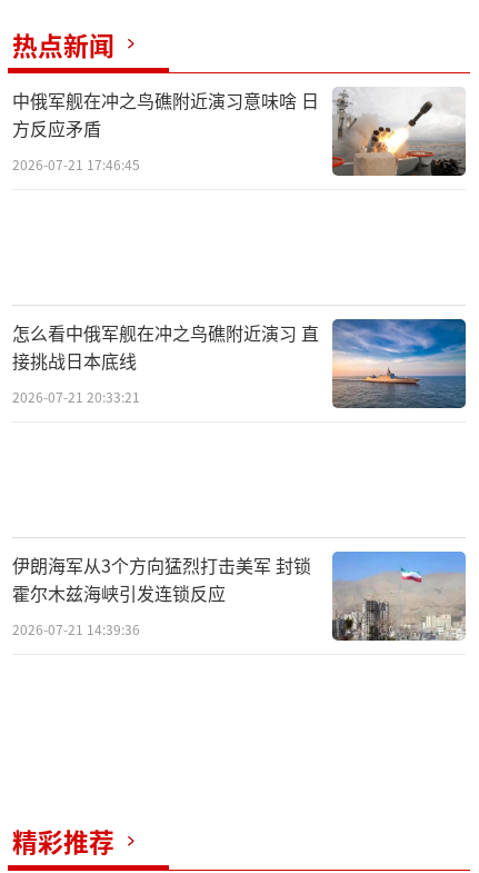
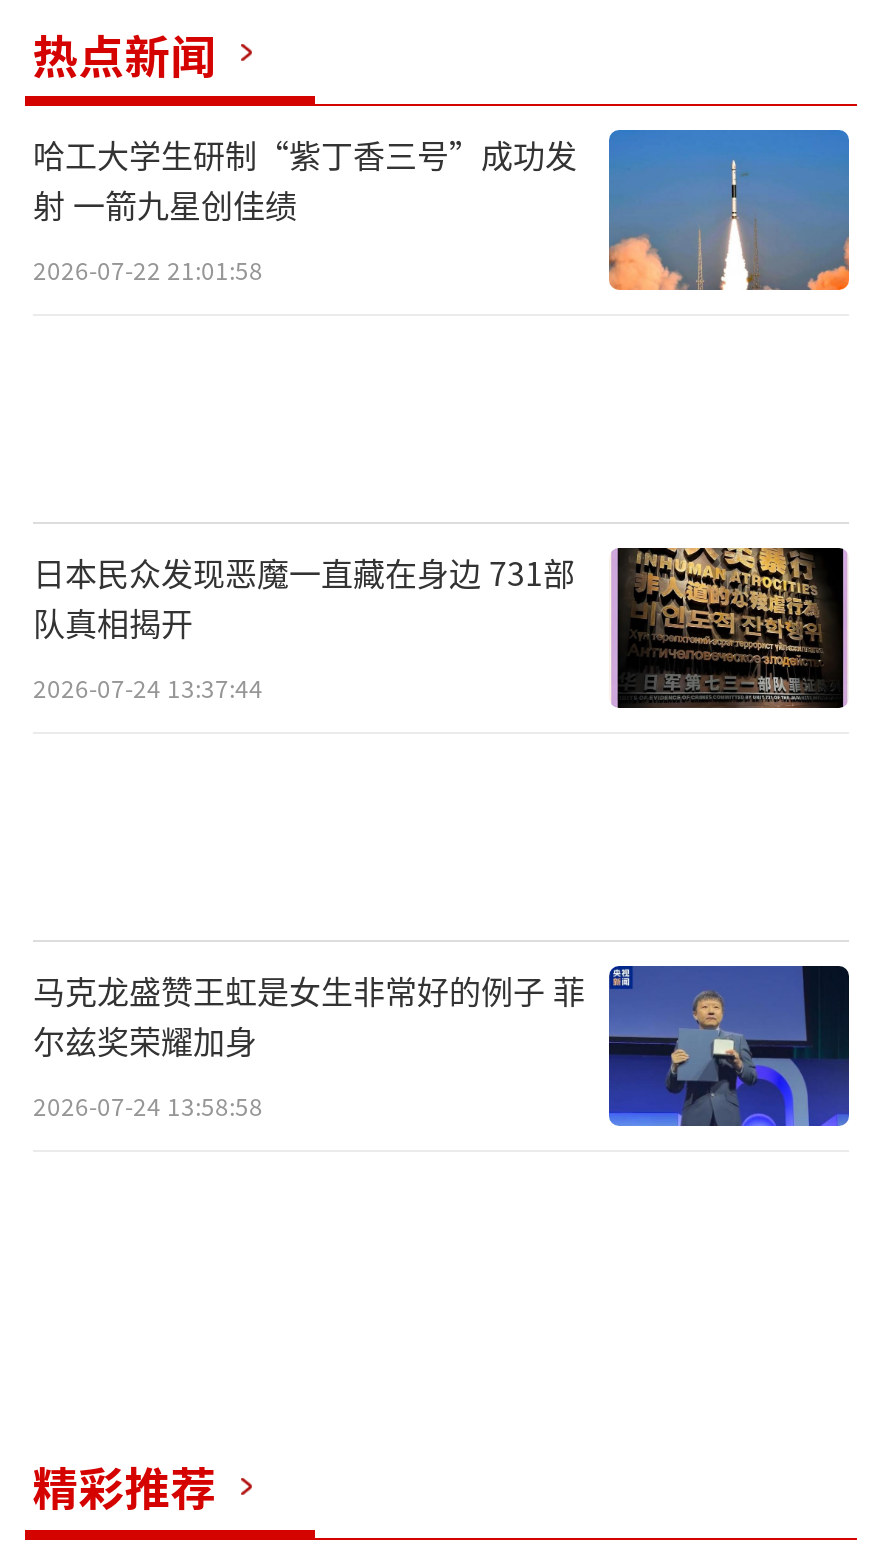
- [image]
- 中俄军舰在冲之鸟礁附近演习意味啥 日
- 方反应矛盾
+ [image]
+ 哈工大学生研制“紫丁香三号”成功发
+ 射 一箭九星创佳绩

- 2026-07-21 17:46:45
+ 2026-07-22 21:01:58

- [image]
- 怎么看中俄军舰在冲之鸟礁附近演习 直
- 接挑战日本底线
+ [image]
+ 日本民众发现恶魔一直藏在身边 731部
+ 队真相揭开

- 2026-07-21 20:33:21
+ 2026-07-24 13:37:44

- [image]
- 伊朗海军从3个方向猛烈打击美军 封锁
- 霍尔木兹海峡引发连锁反应
+ [image]
+ 马克龙盛赞王虹是女生非常好的例子 菲
+ 尔兹奖荣耀加身

- 2026-07-21 14:39:36
+ 2026-07-24 13:58:58
